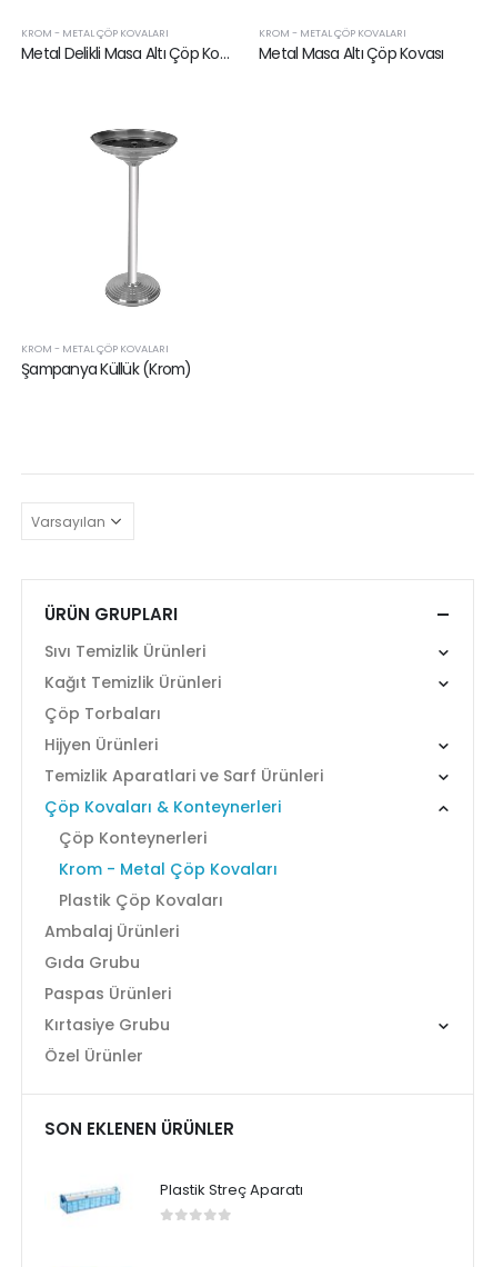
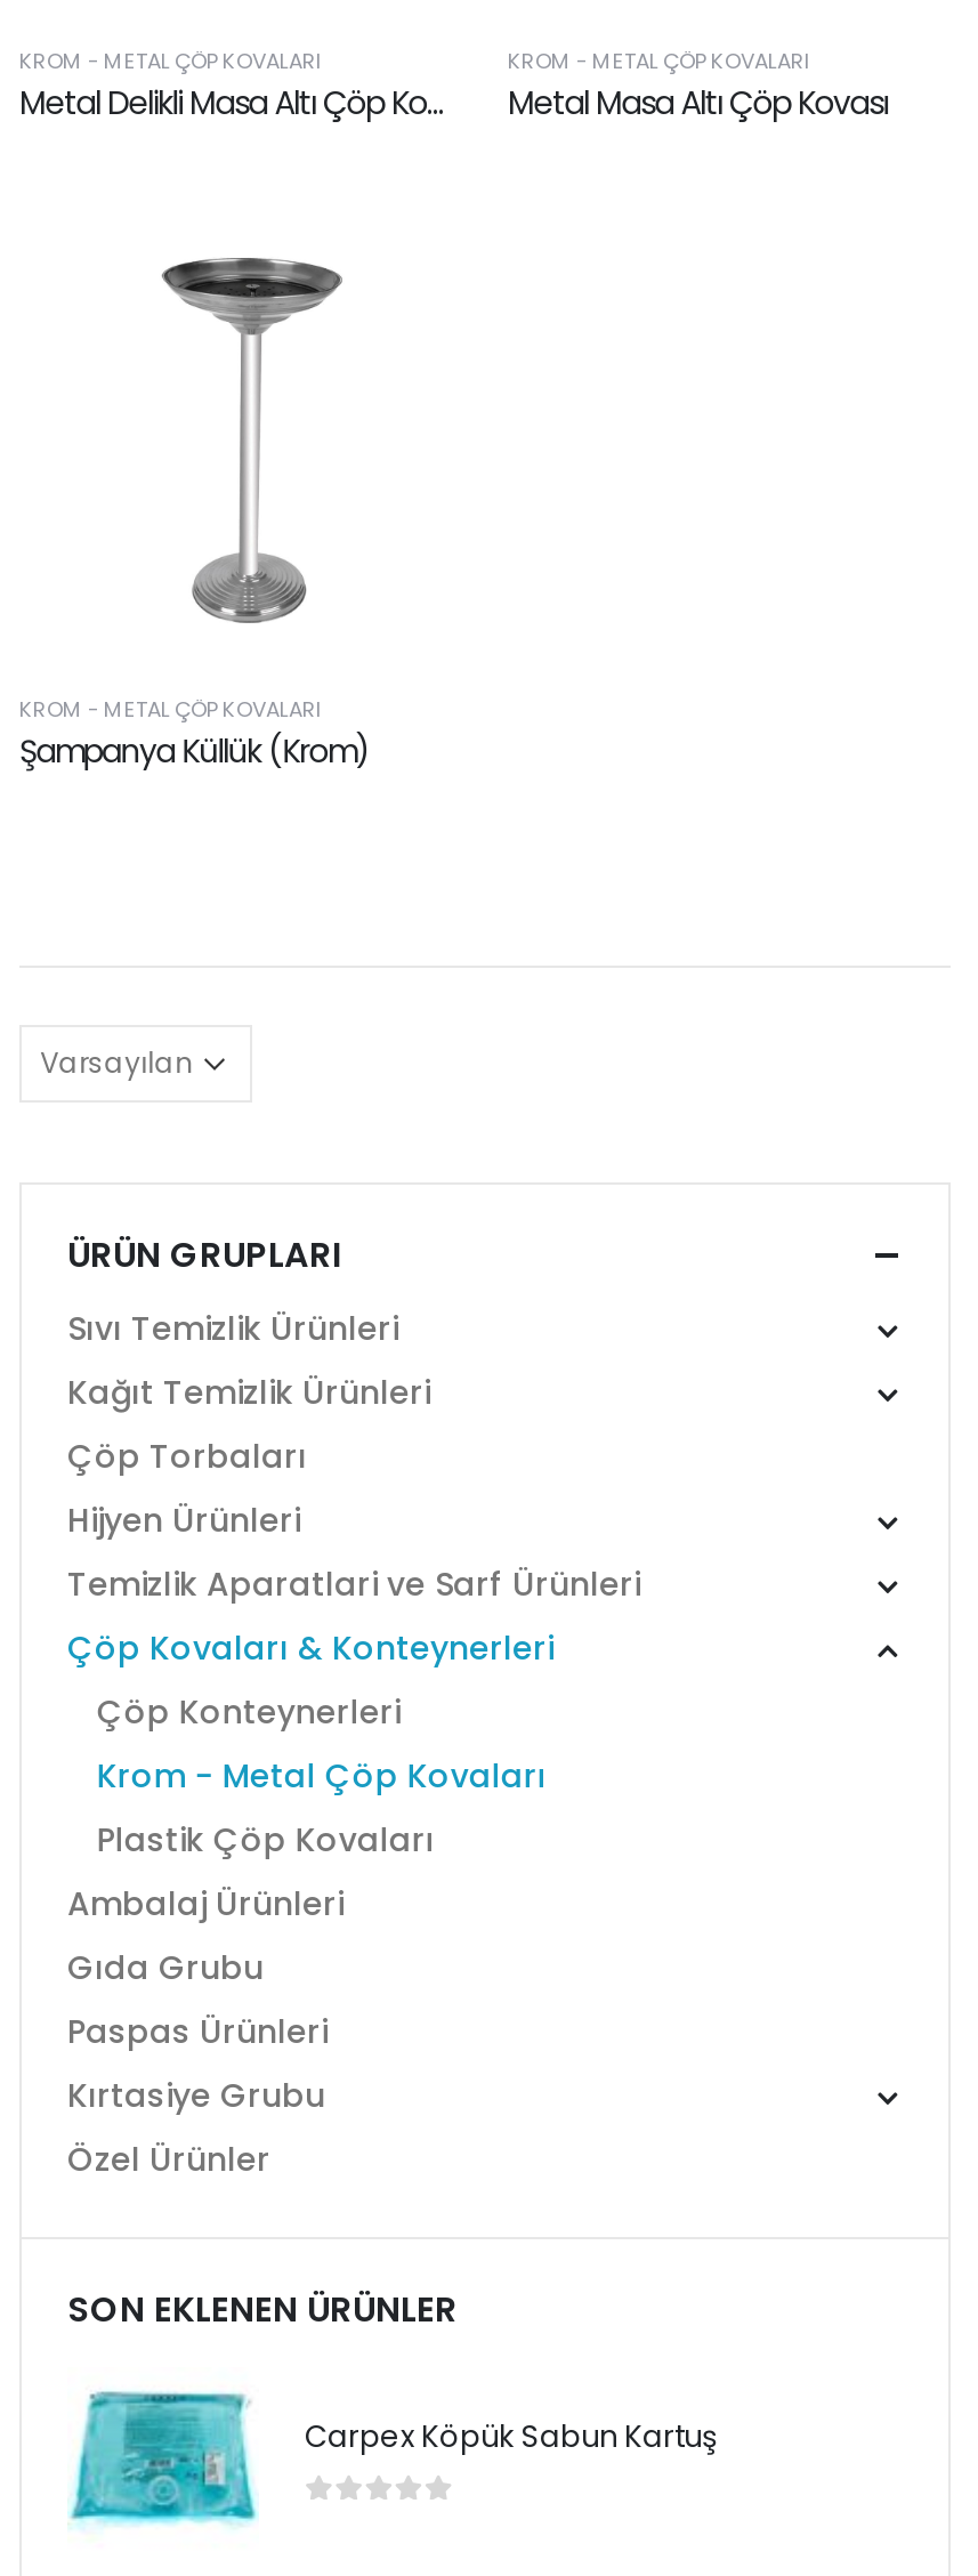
- [image]
- Plastik Streç Aparatı
+ [image]
+ Carpex Köpük Sabun Kartuş
